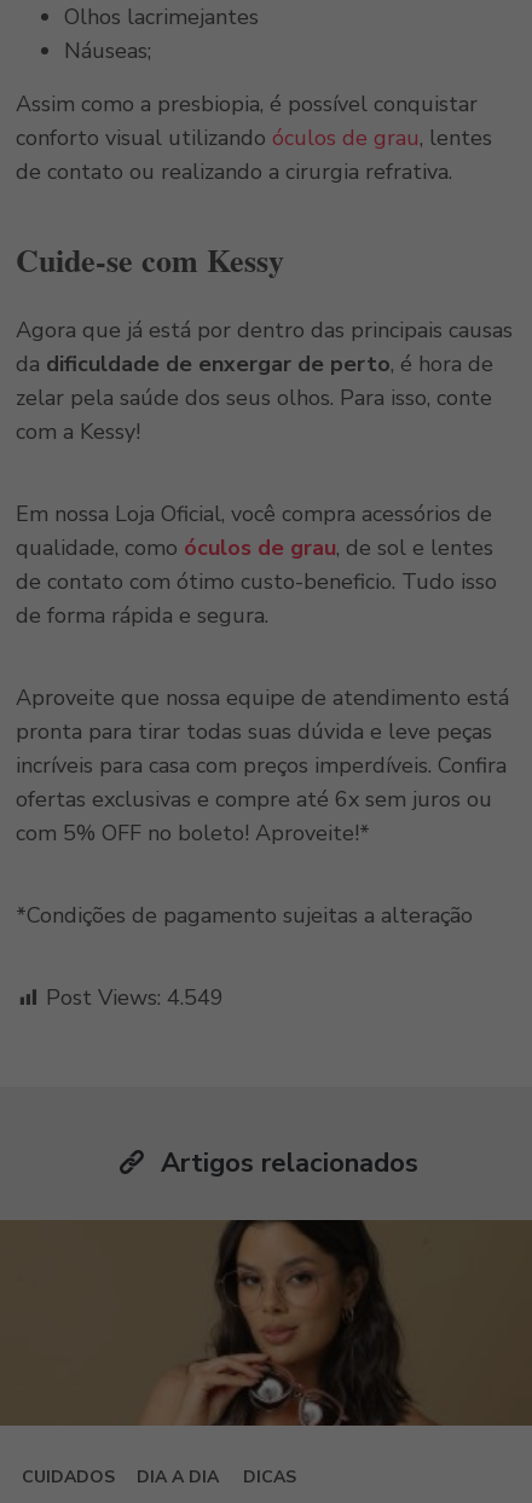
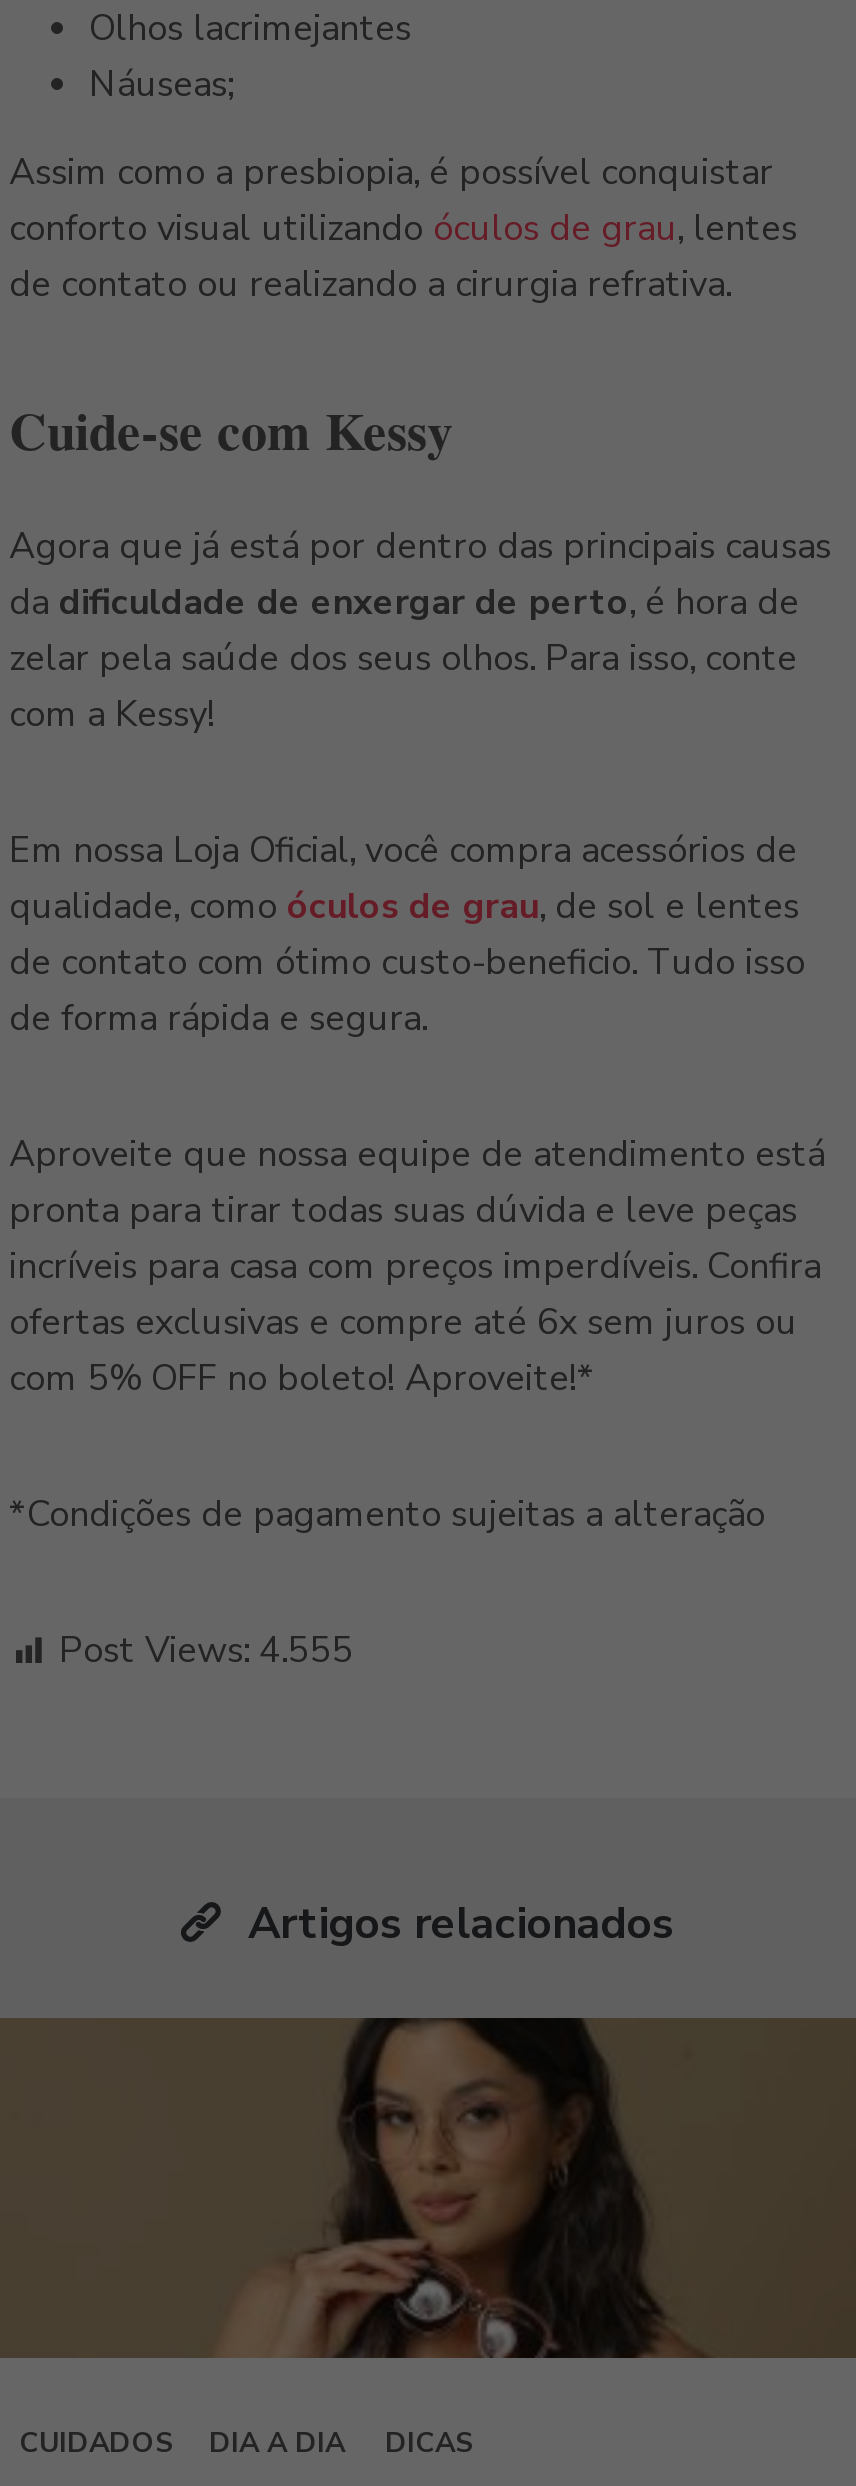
- Post Views: 4.549
+ Post Views: 4.555
